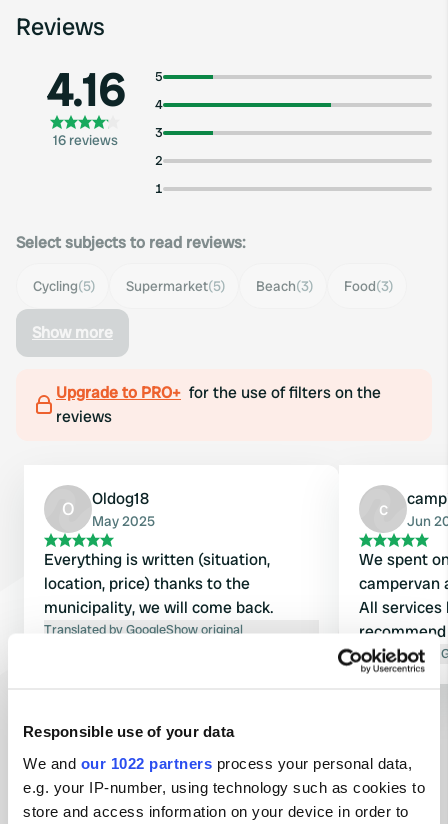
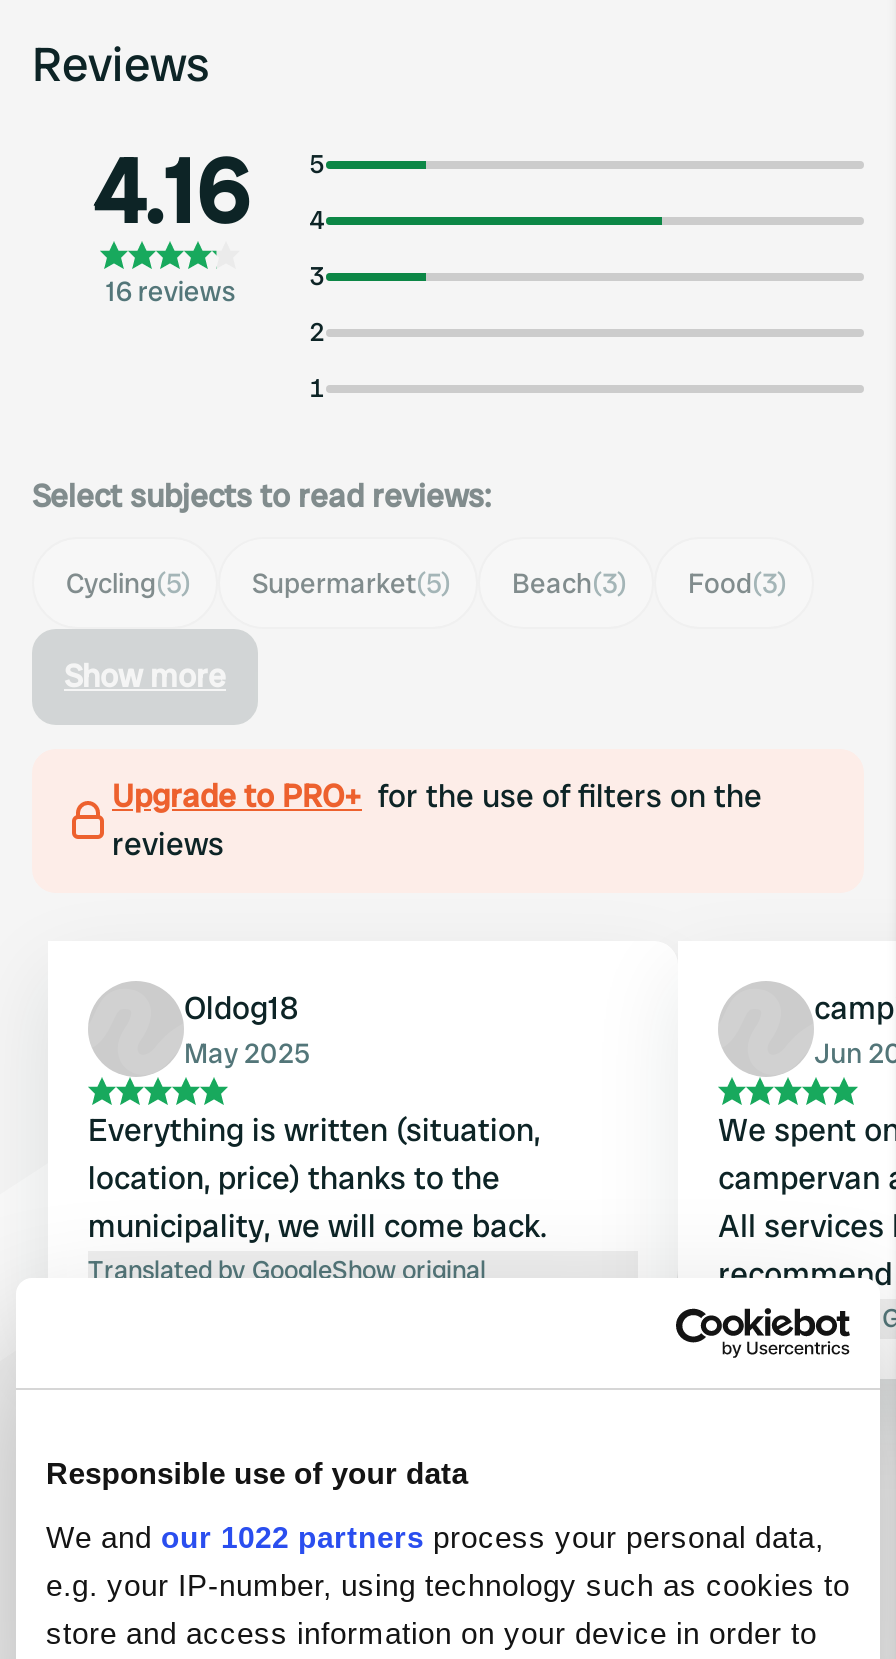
- O

- c
